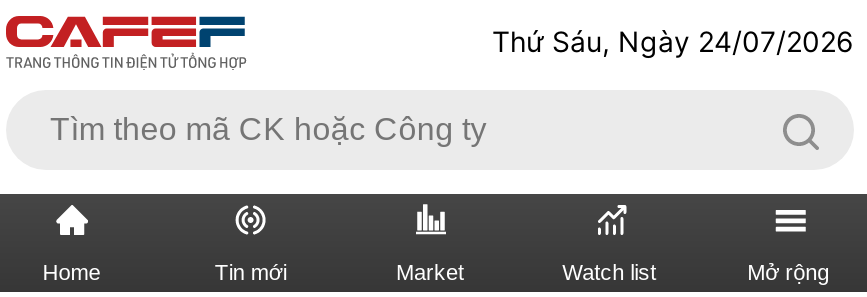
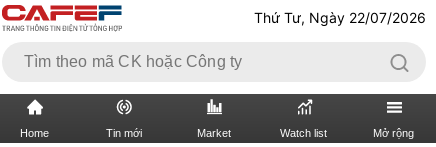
- Thứ Sáu, Ngày 24/07/2026
+ Thứ Tư, Ngày 22/07/2026
